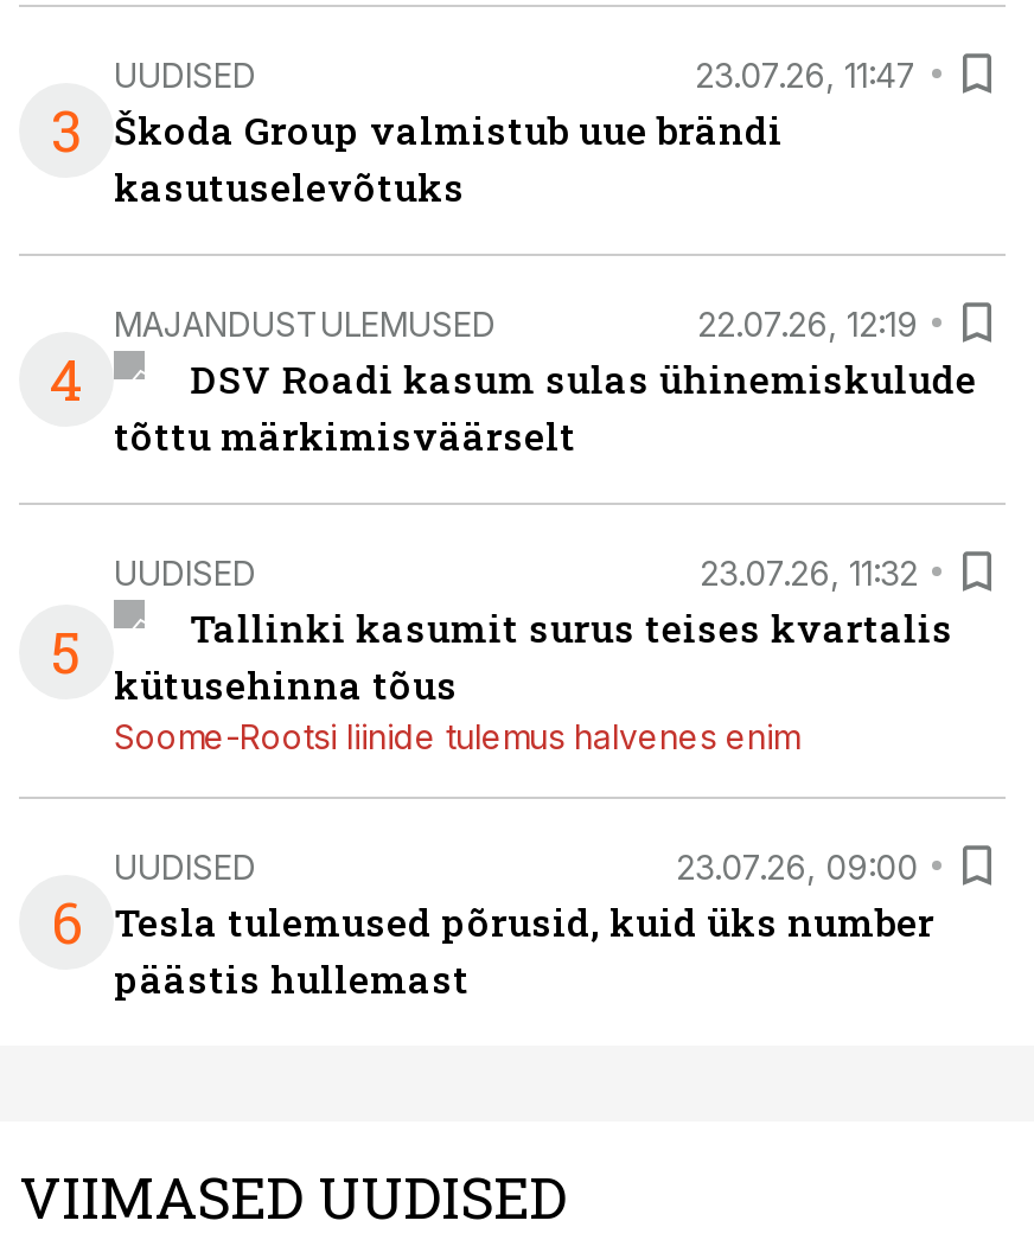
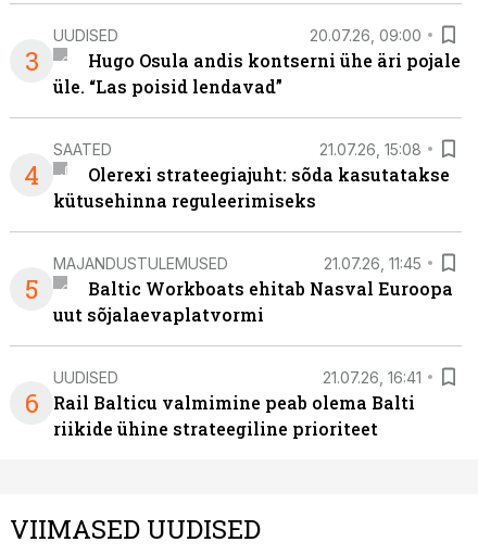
- 23.07.26, 11:47
- Škoda Group valmistub uue brändi
- kasutuselevõtuks
+ 20.07.26, 09:00
+ Hugo Osula andis kontserni ühe äri pojale
+ üle. “Las poisid lendavad”

moved down: MAJANDUSTULEMUSED

- 22.07.26, 12:19
- DSV Roadi kasum sulas ühinemiskulude
- tõttu märkimisväärselt
+ SAATED
+ 21.07.26, 15:08
+ Olerexi strateegiajuht: sõda kasutatakse
+ kütusehinna reguleerimiseks

- UUDISED
- 23.07.26, 11:32
- Tallinki kasumit surus teises kvartalis
- kütusehinna tõus
- Soome-Rootsi liinide tulemus halvenes enim
+ 21.07.26, 11:45
+ Baltic Workboats ehitab Nasval Euroopa
+ uut sõjalaevaplatvormi

- 23.07.26, 09:00
- Tesla tulemused põrusid, kuid üks number
- päästis hullemast
+ 21.07.26, 16:41
+ Rail Balticu valmimine peab olema Balti
+ riikide ühine strateegiline prioriteet
